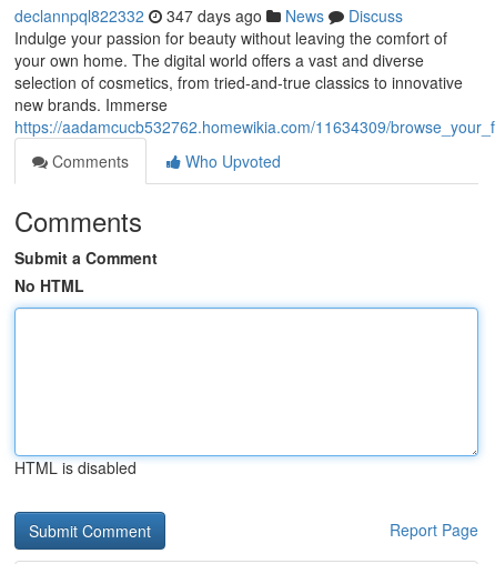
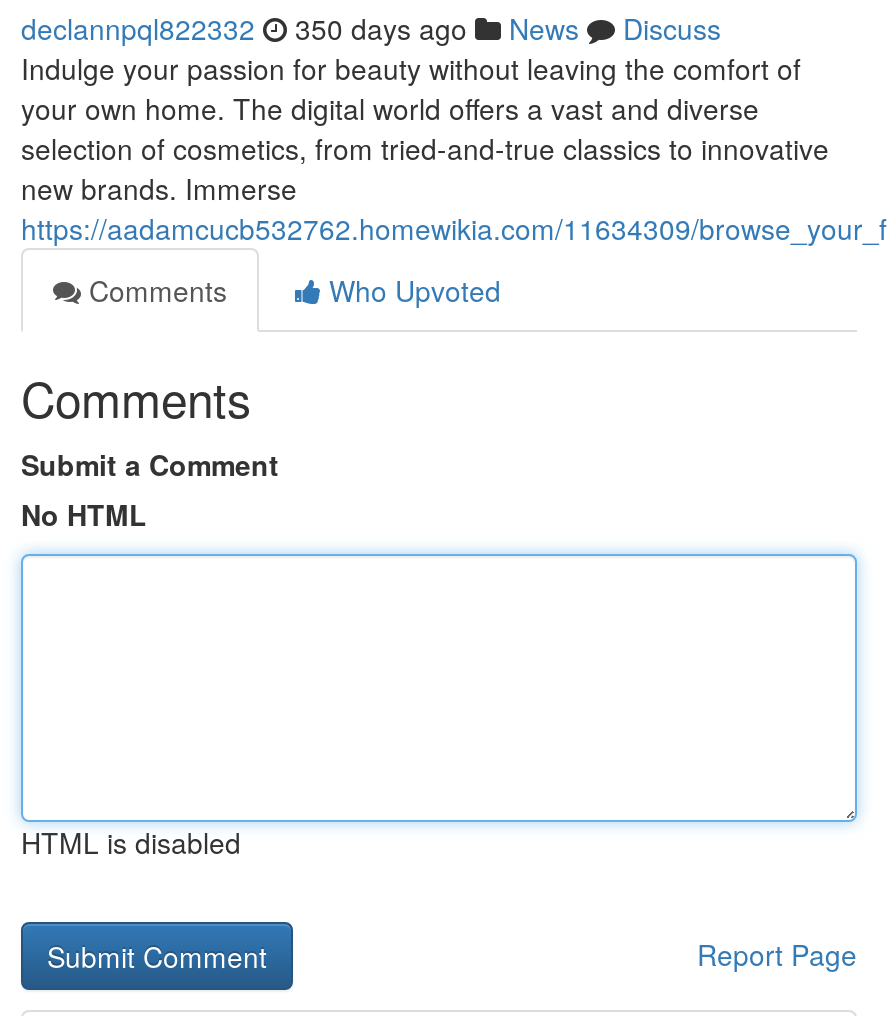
- declannpql822332 347 days ago News Discuss
+ declannpql822332 350 days ago News Discuss
